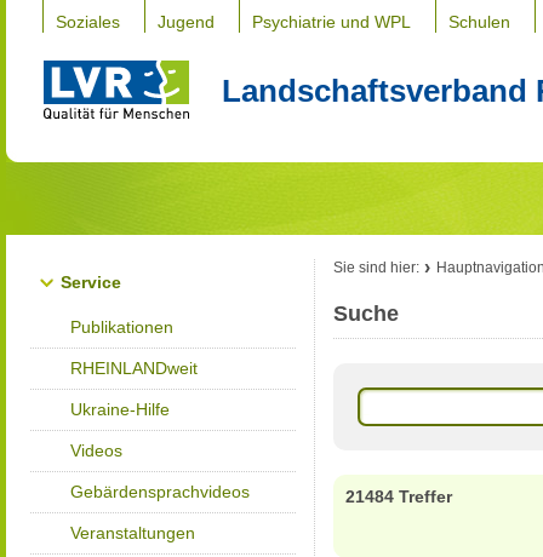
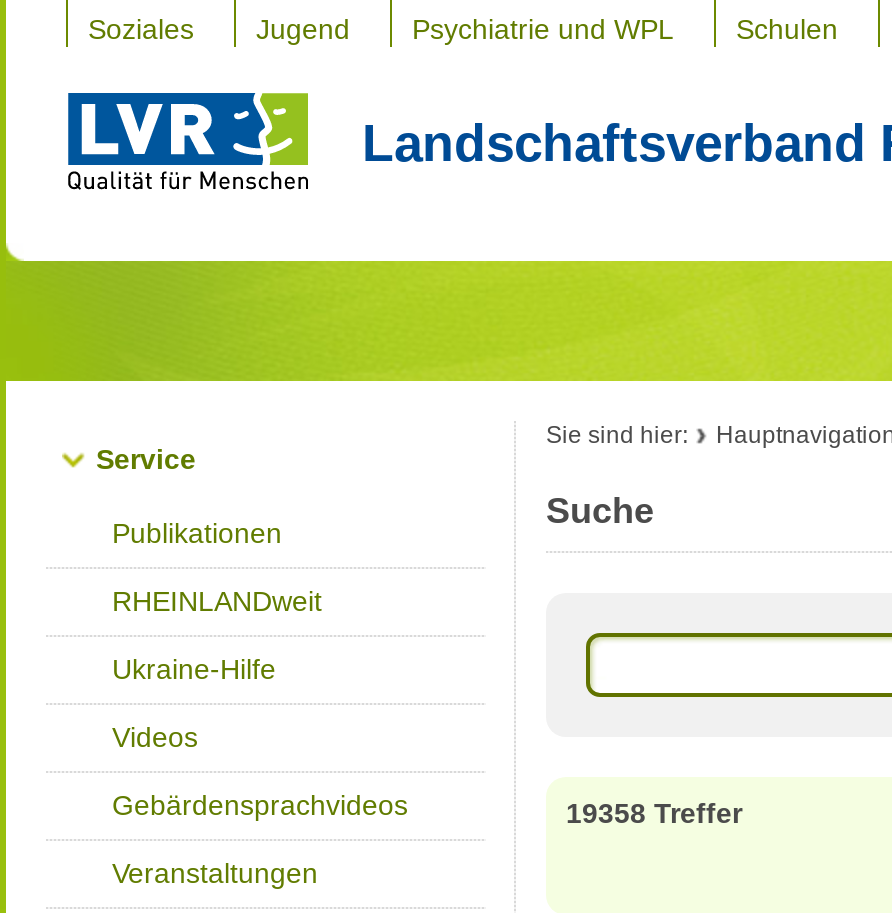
- 21484 Treffer
+ 19358 Treffer
